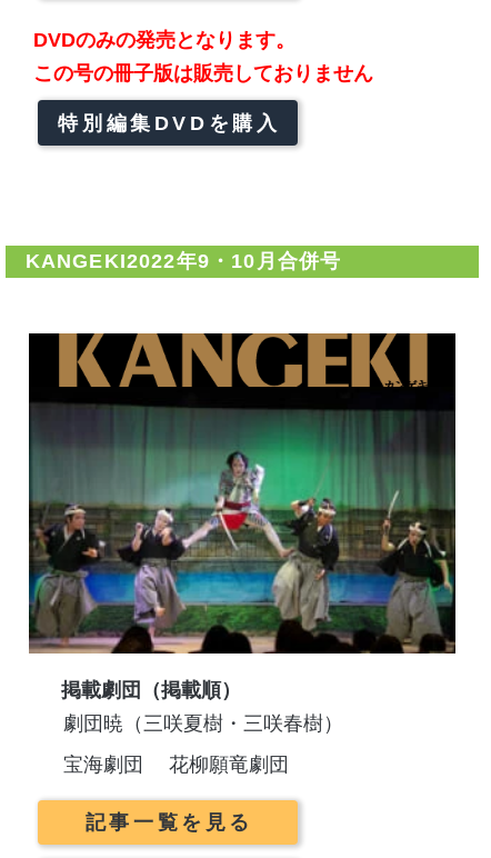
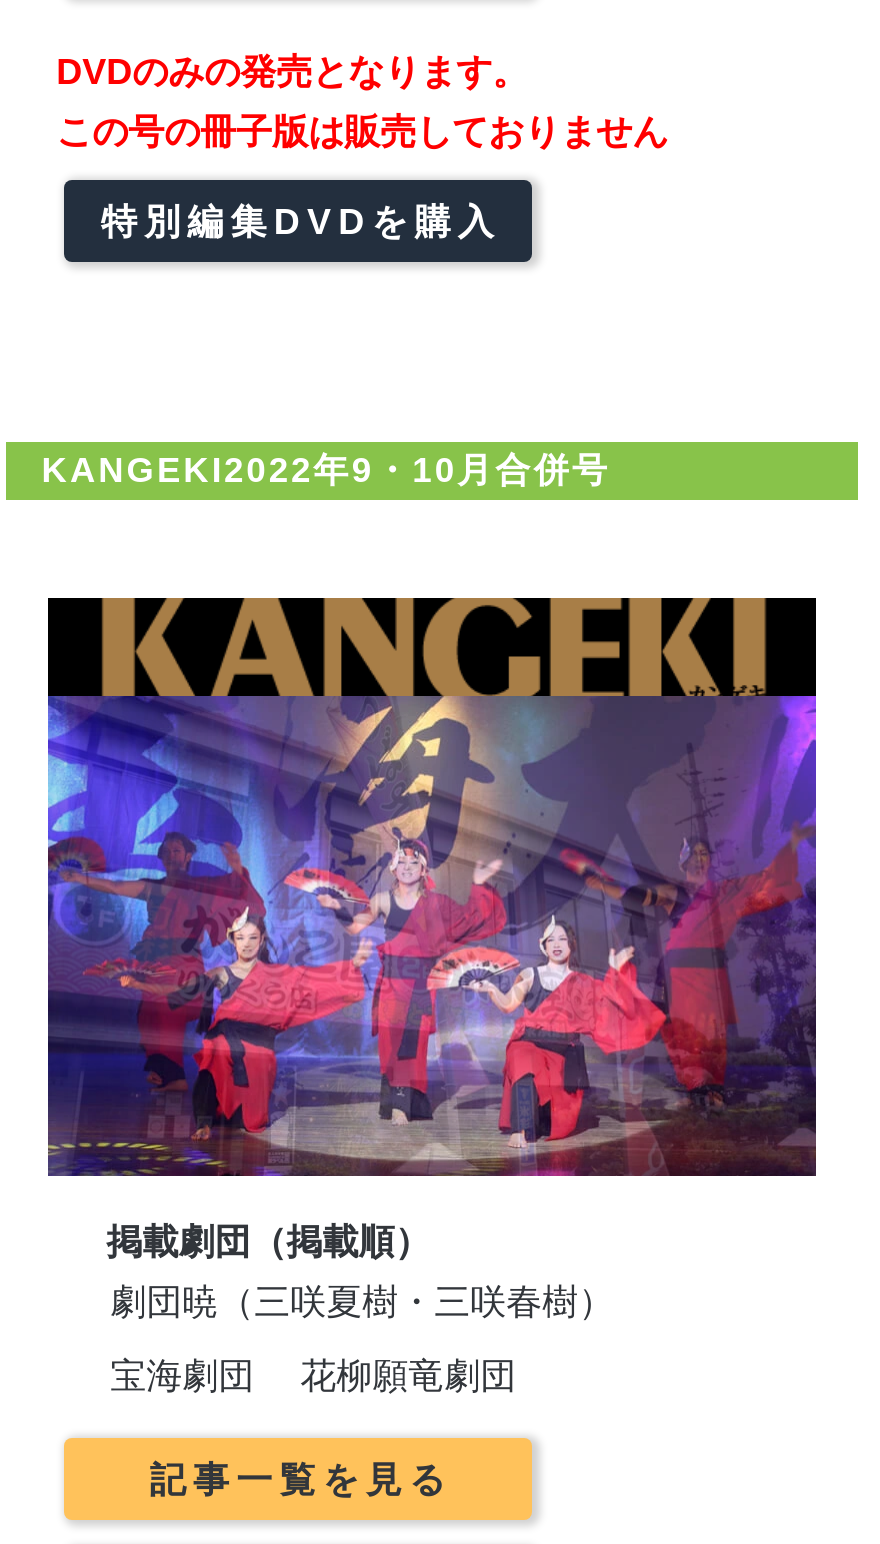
- [image]
+ [image]
